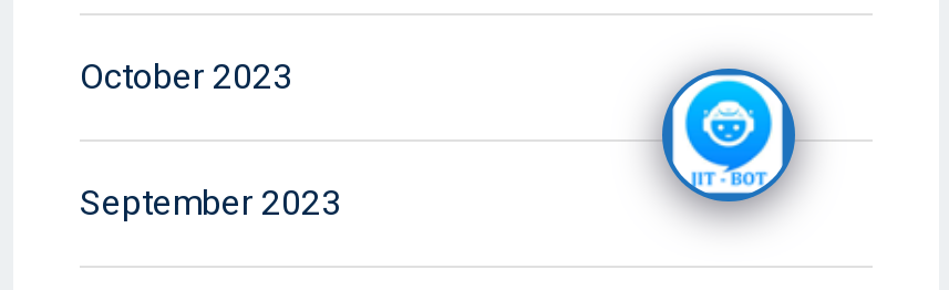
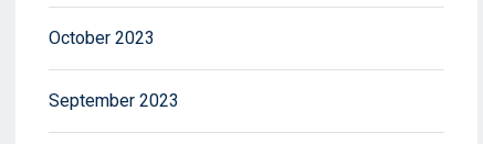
- [image]
